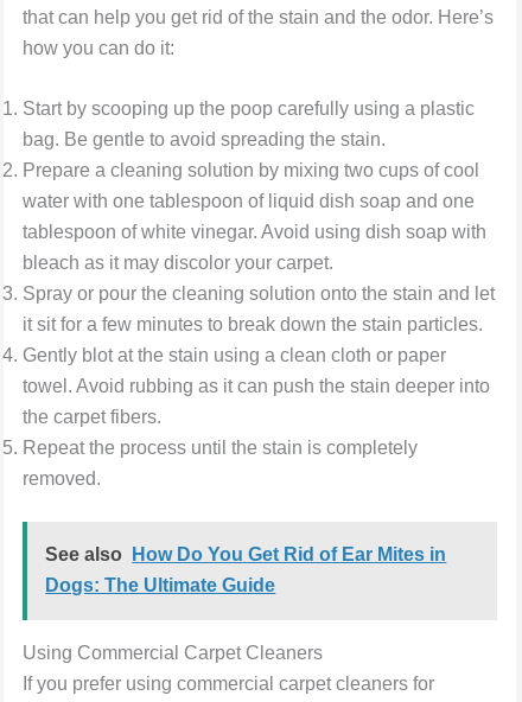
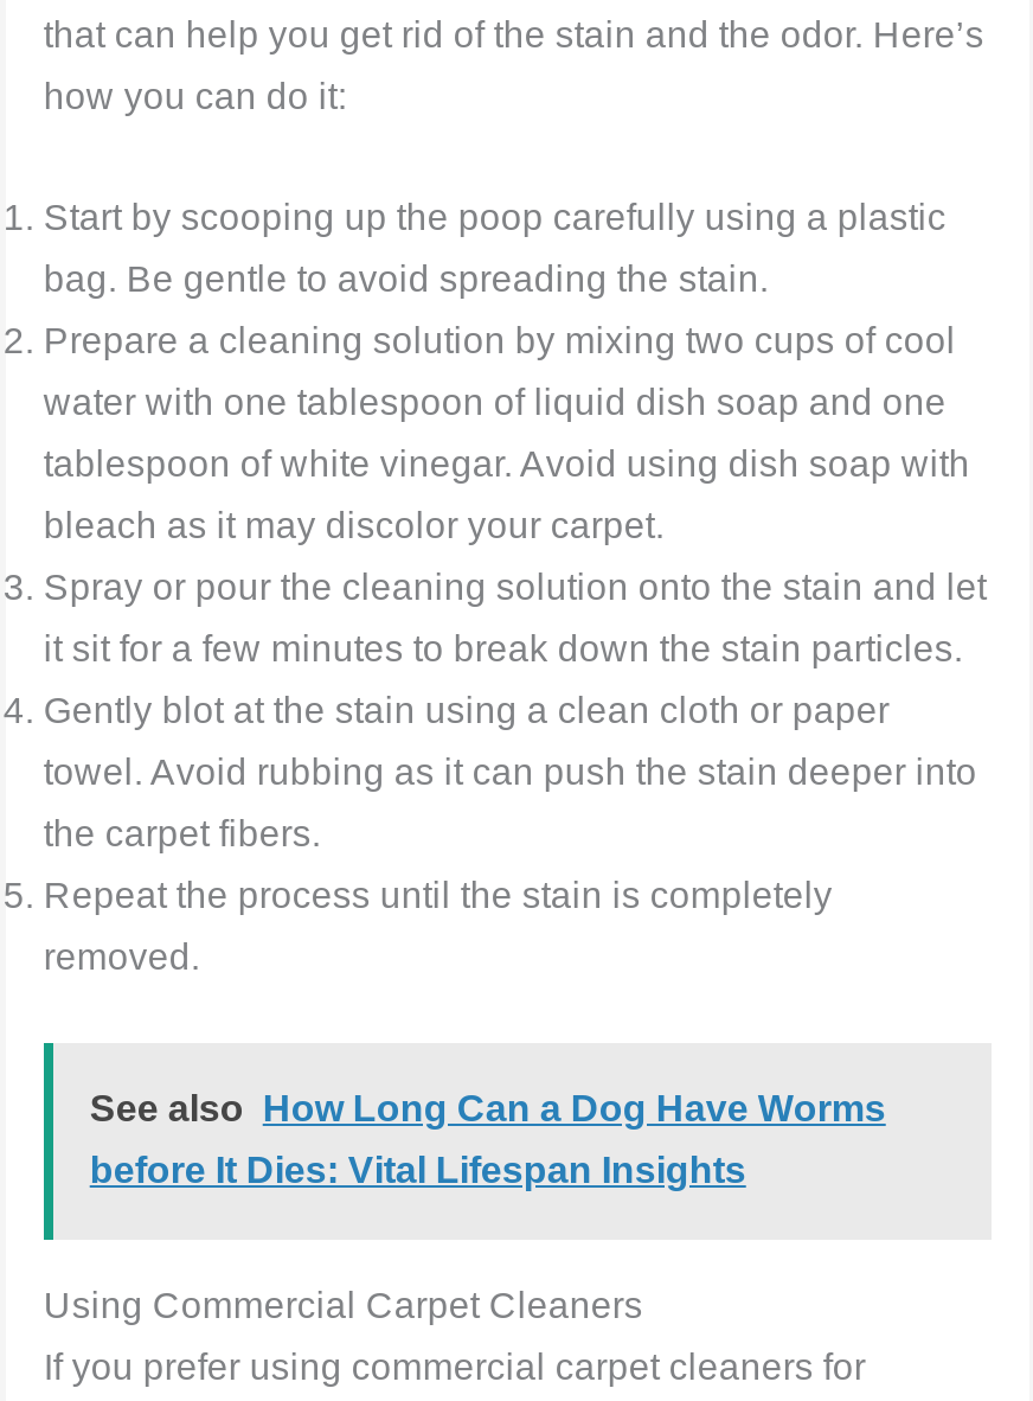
- See also How Do You Get Rid of Ear Mites in
+ See also How Long Can a Dog Have Worms

- Dogs: The Ultimate Guide
+ before It Dies: Vital Lifespan Insights
